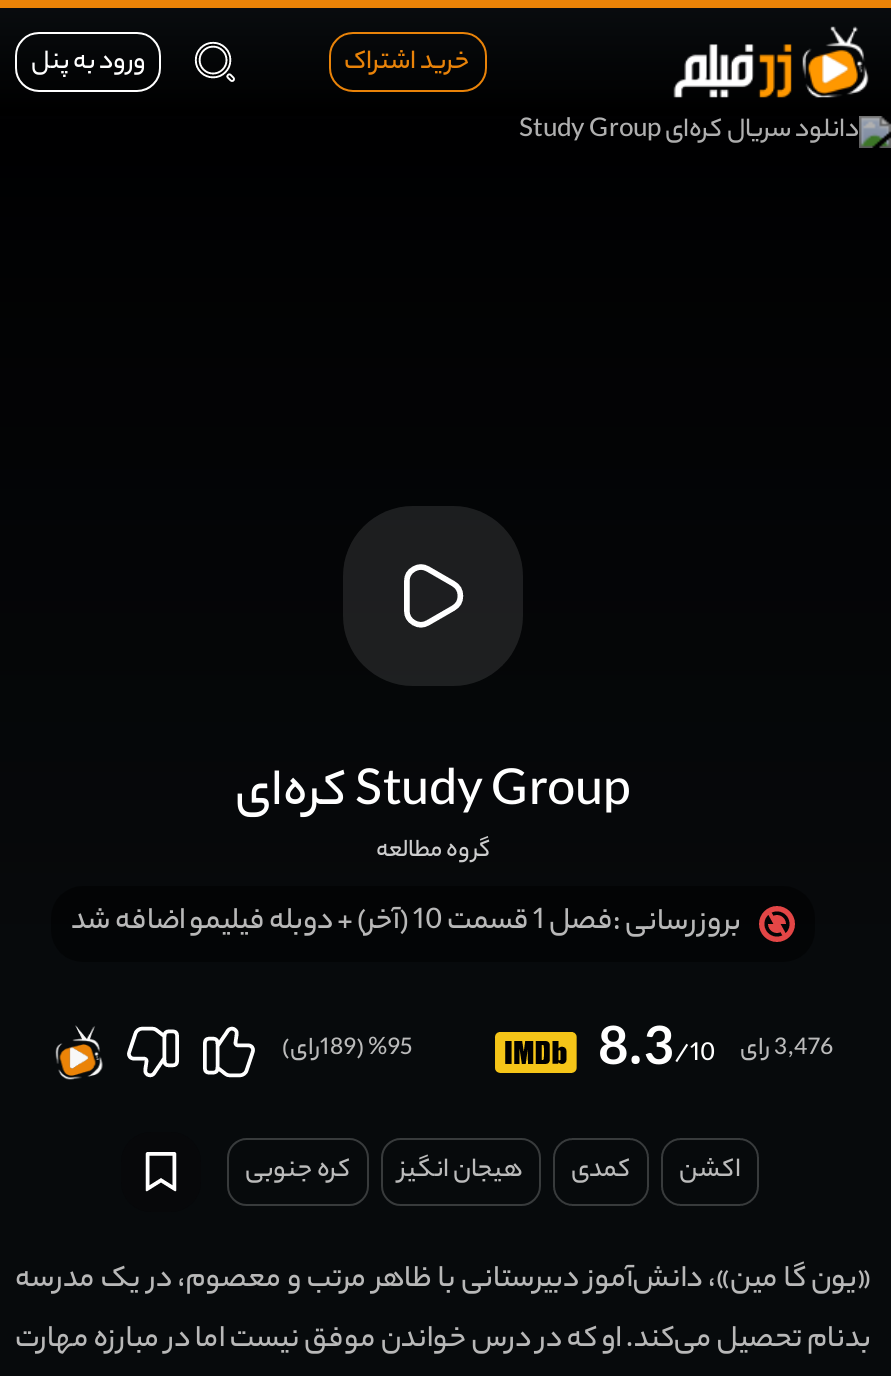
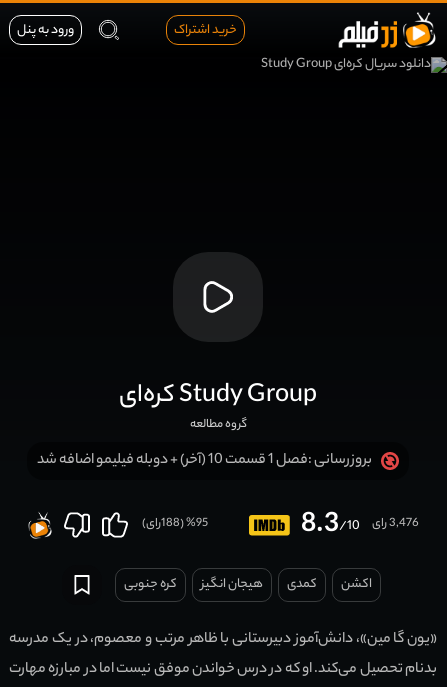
- 189رای)
+ 188رای)
